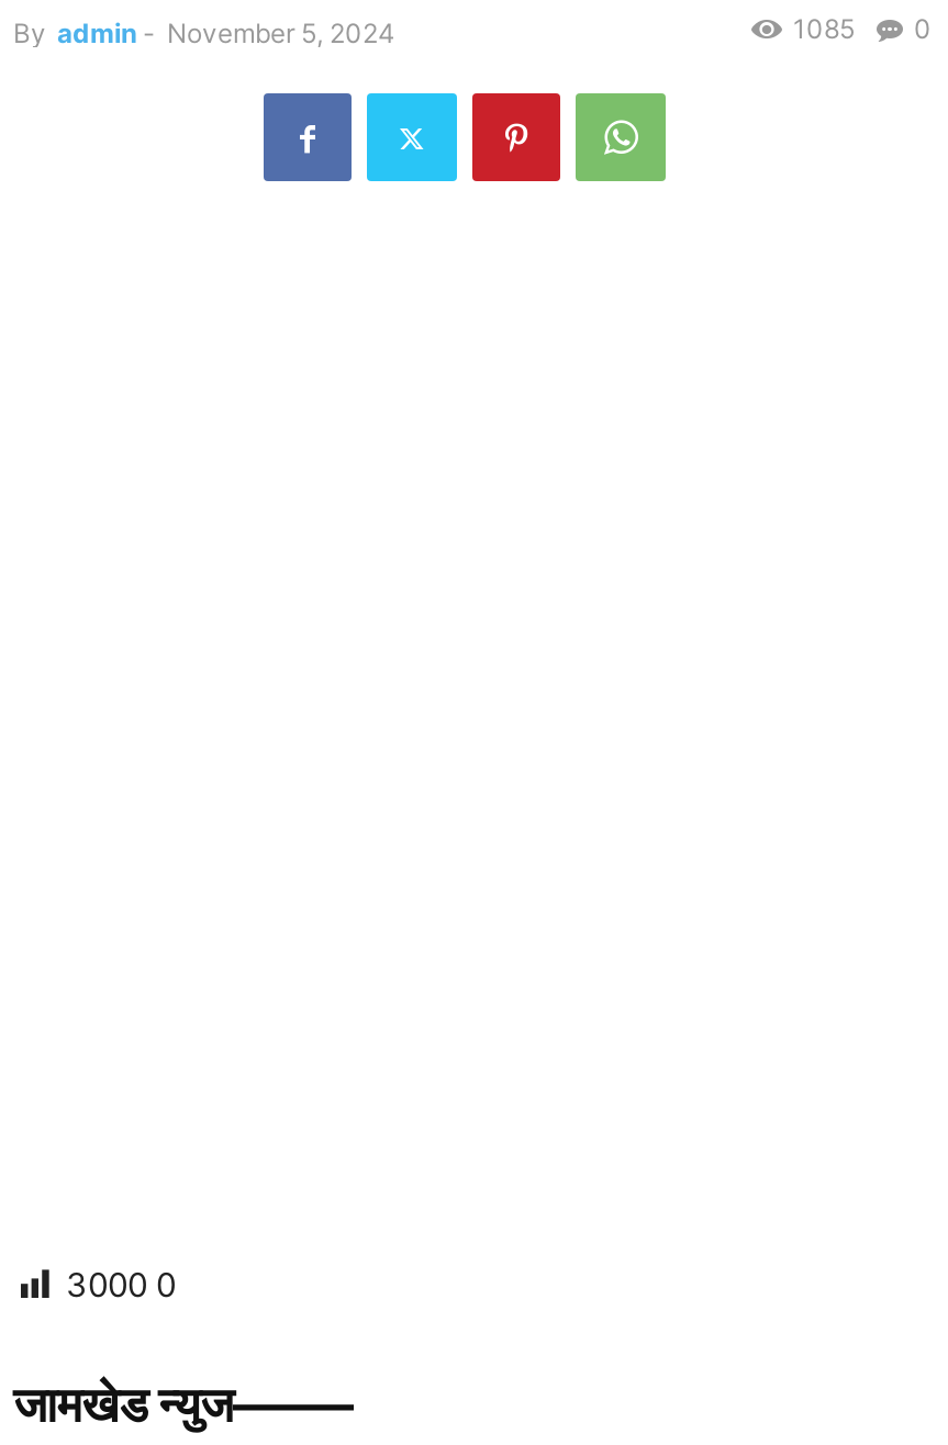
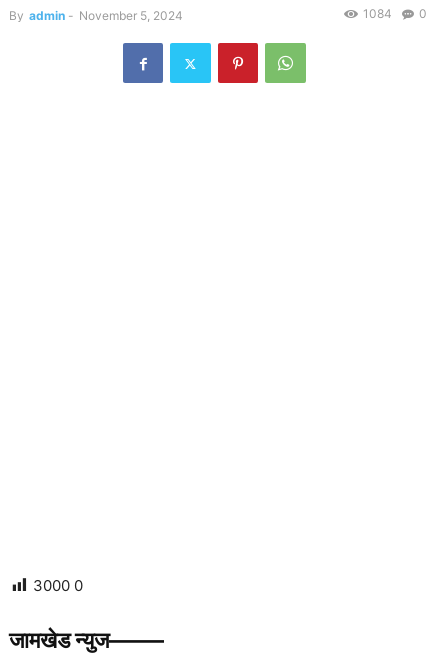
- 1085 0
+ 1084 0
